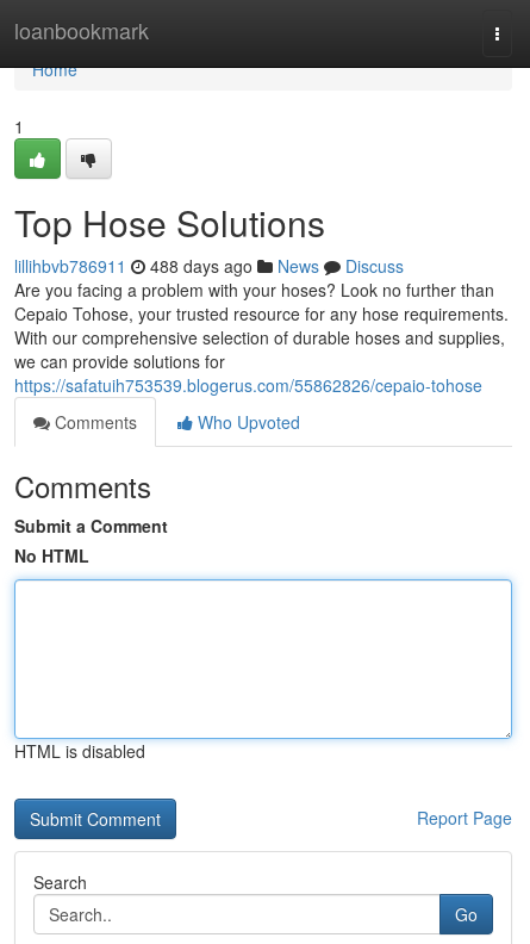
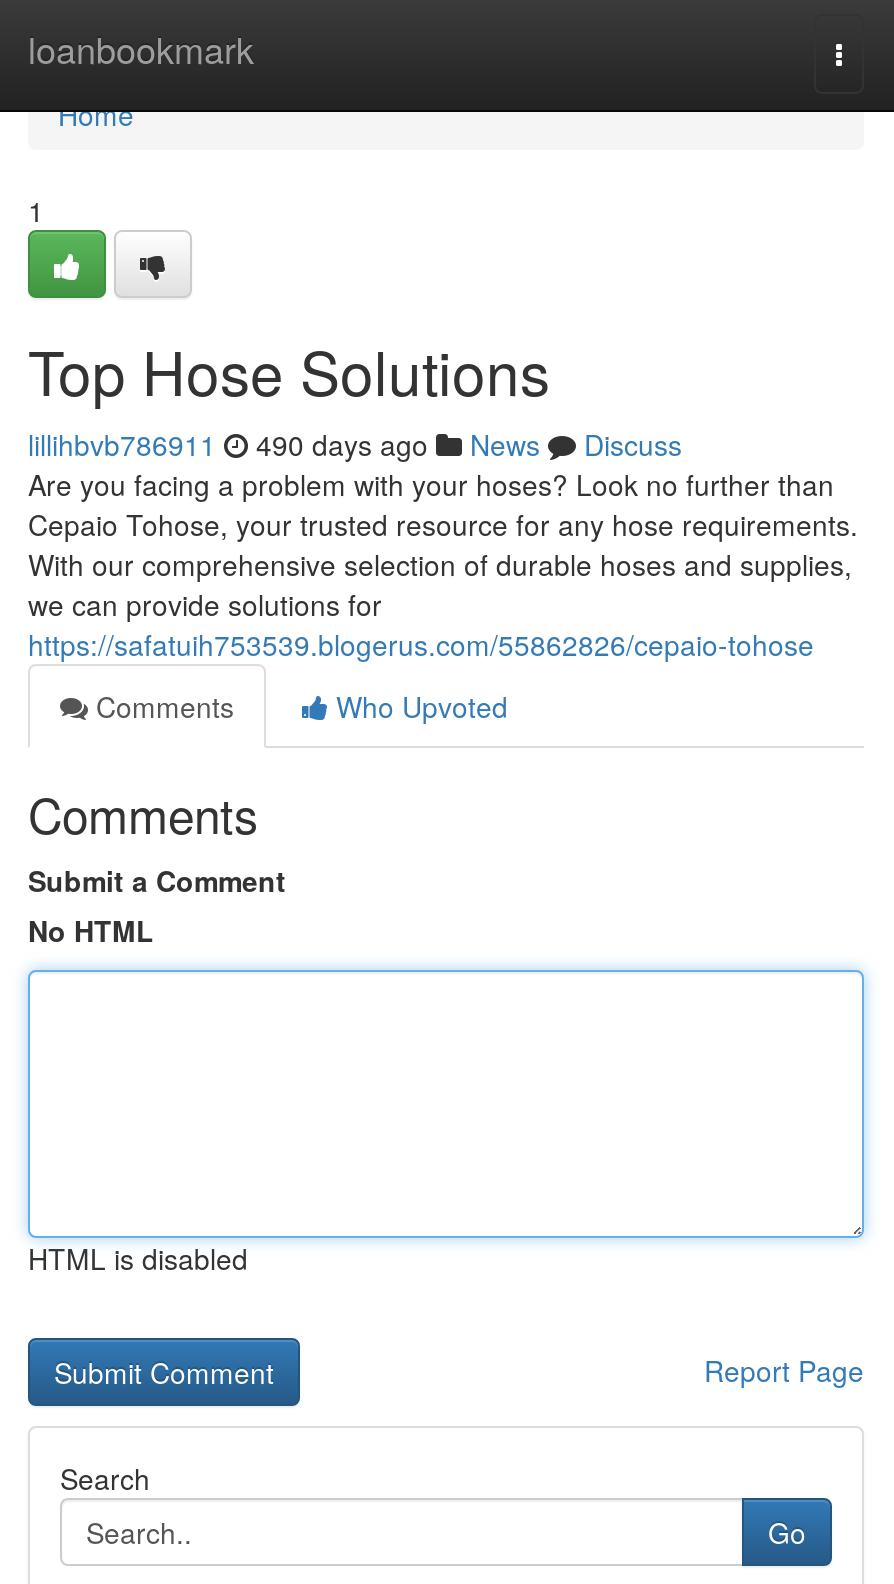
- lillihbvb786911 488 days ago News Discuss
+ lillihbvb786911 490 days ago News Discuss
